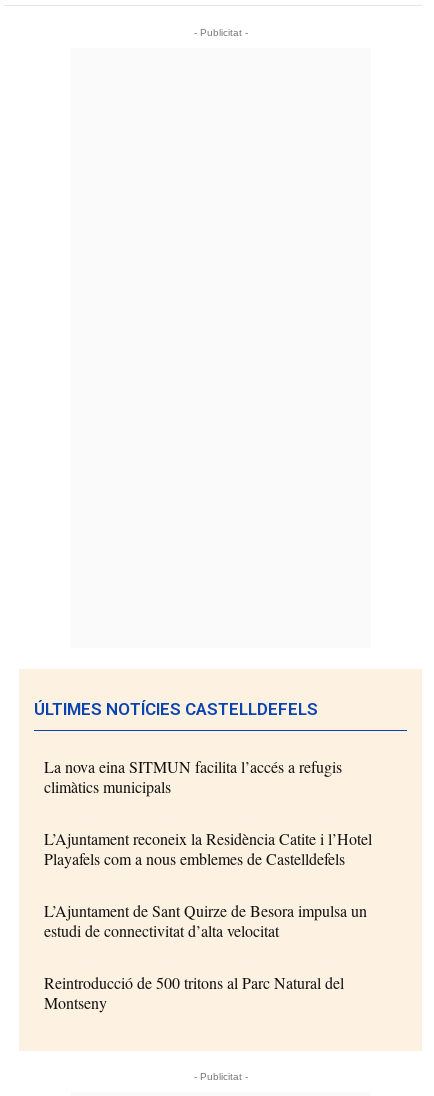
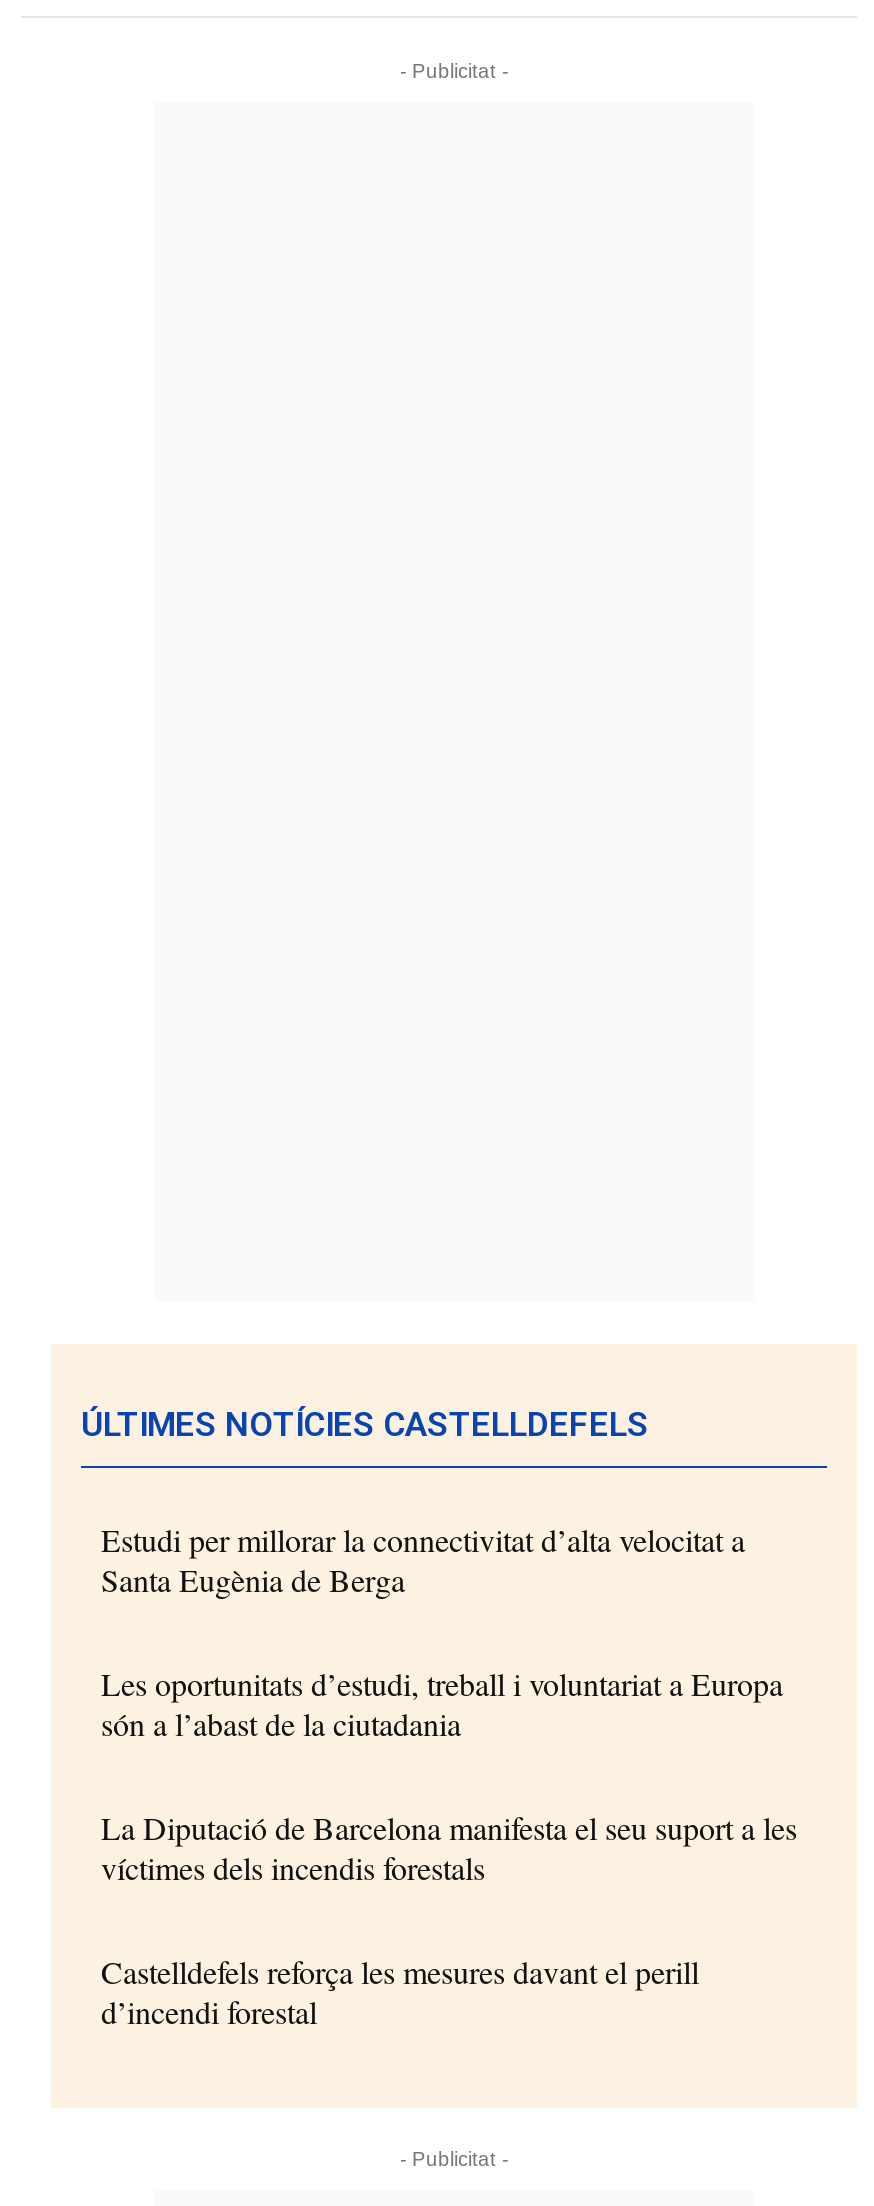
- La nova eina SITMUN facilita l’accés a refugis
- climàtics municipals
+ Estudi per millorar la connectivitat d’alta velocitat a
+ Santa Eugènia de Berga

- L’Ajuntament reconeix la Residència Catite i l’Hotel
- Playafels com a nous emblemes de Castelldefels
+ Les oportunitats d’estudi, treball i voluntariat a Europa
+ són a l’abast de la ciutadania

- L’Ajuntament de Sant Quirze de Besora impulsa un
- estudi de connectivitat d’alta velocitat
+ La Diputació de Barcelona manifesta el seu suport a les
+ víctimes dels incendis forestals

- Reintroducció de 500 tritons al Parc Natural del
- Montseny
+ Castelldefels reforça les mesures davant el perill
+ d’incendi forestal
